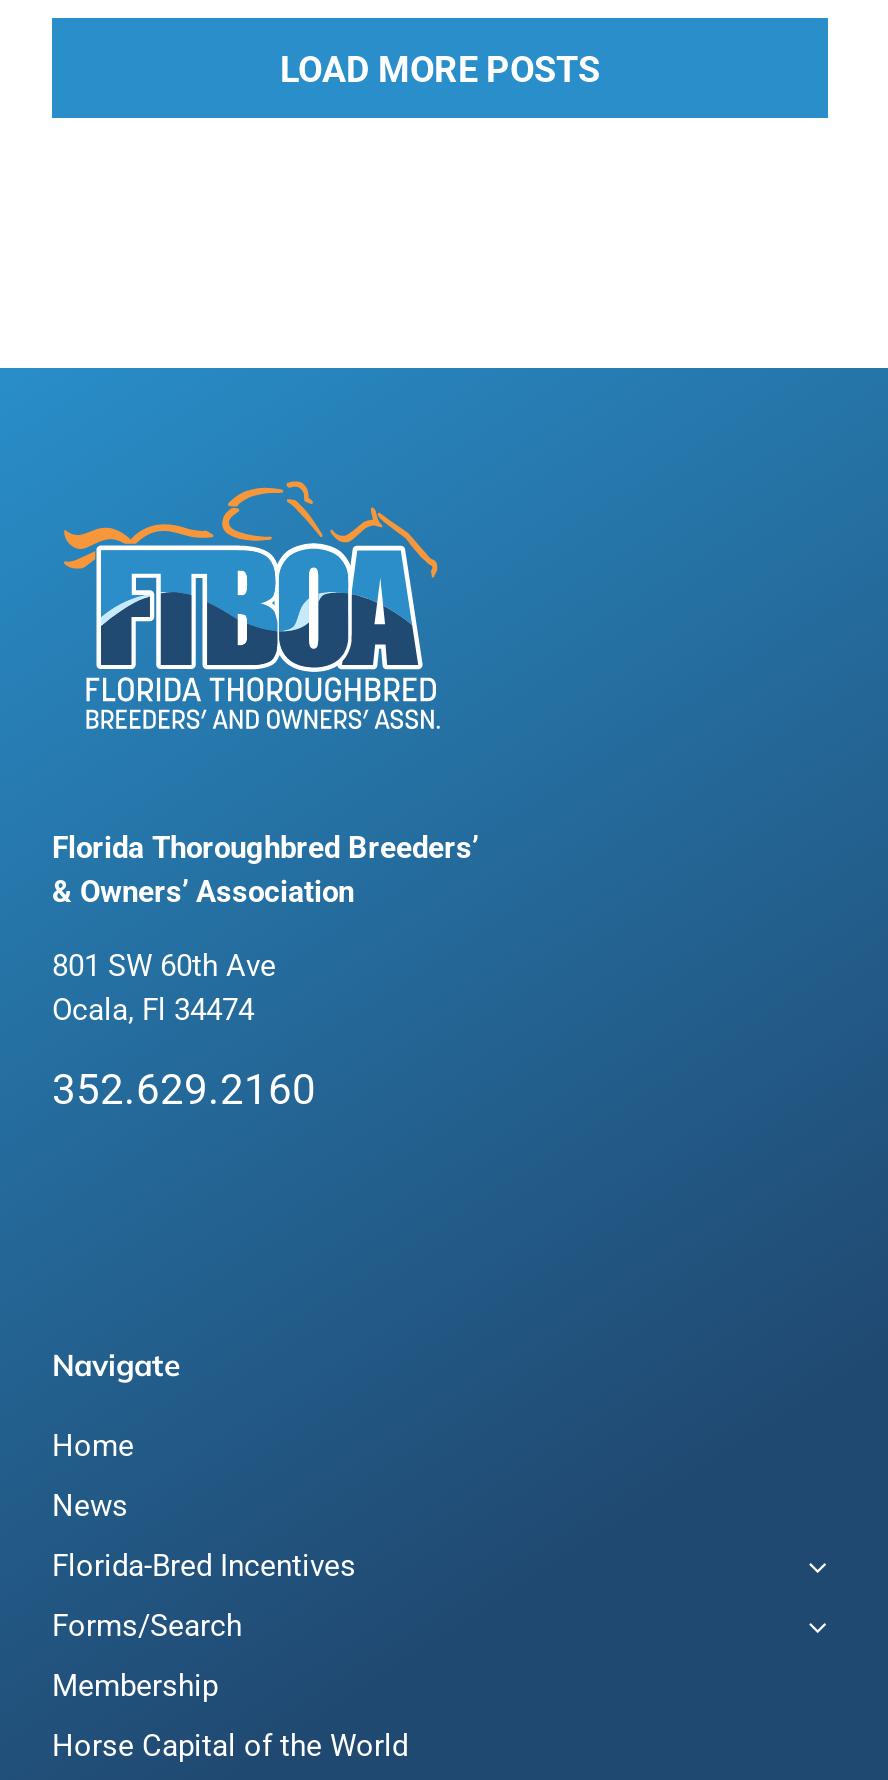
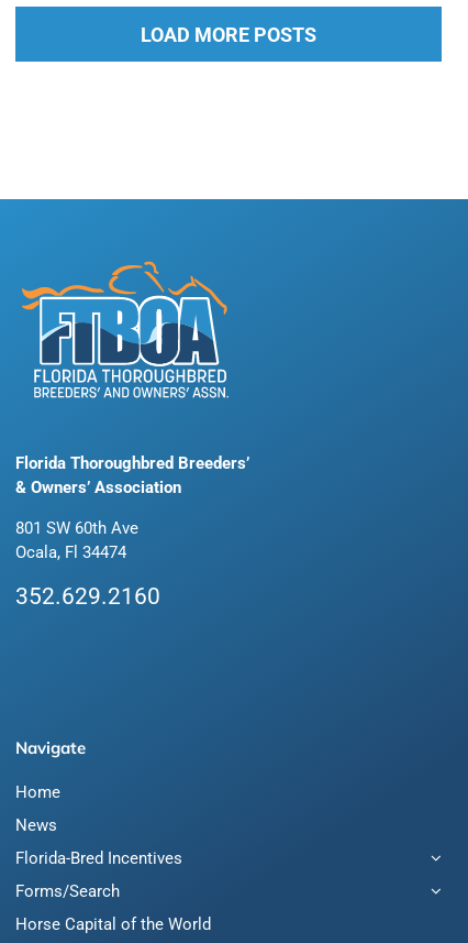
- Membership
